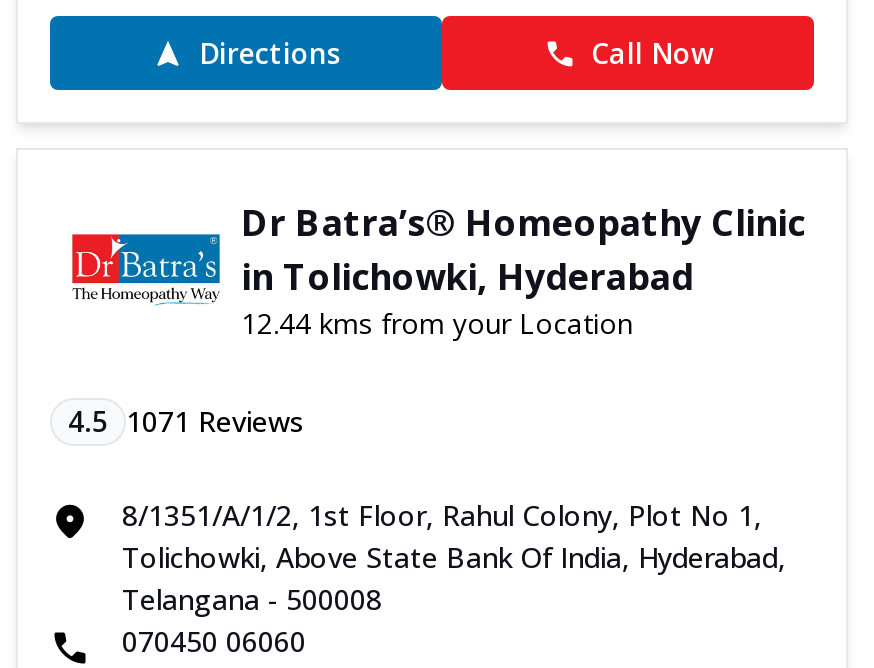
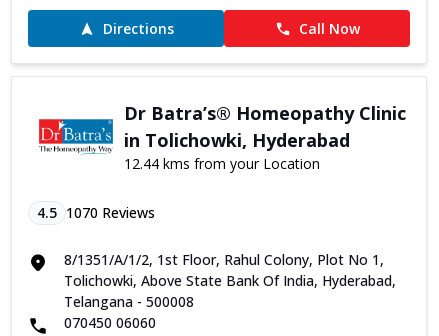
- 4.5 1071 Reviews
+ 4.5 1070 Reviews
